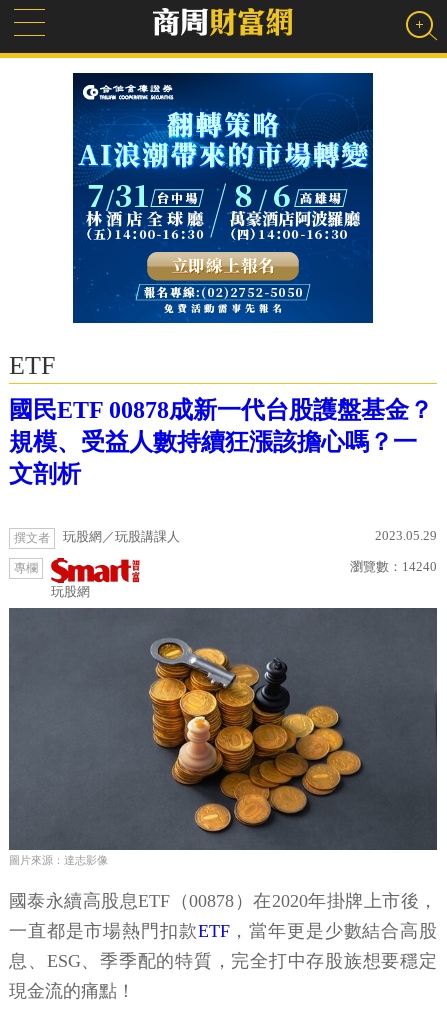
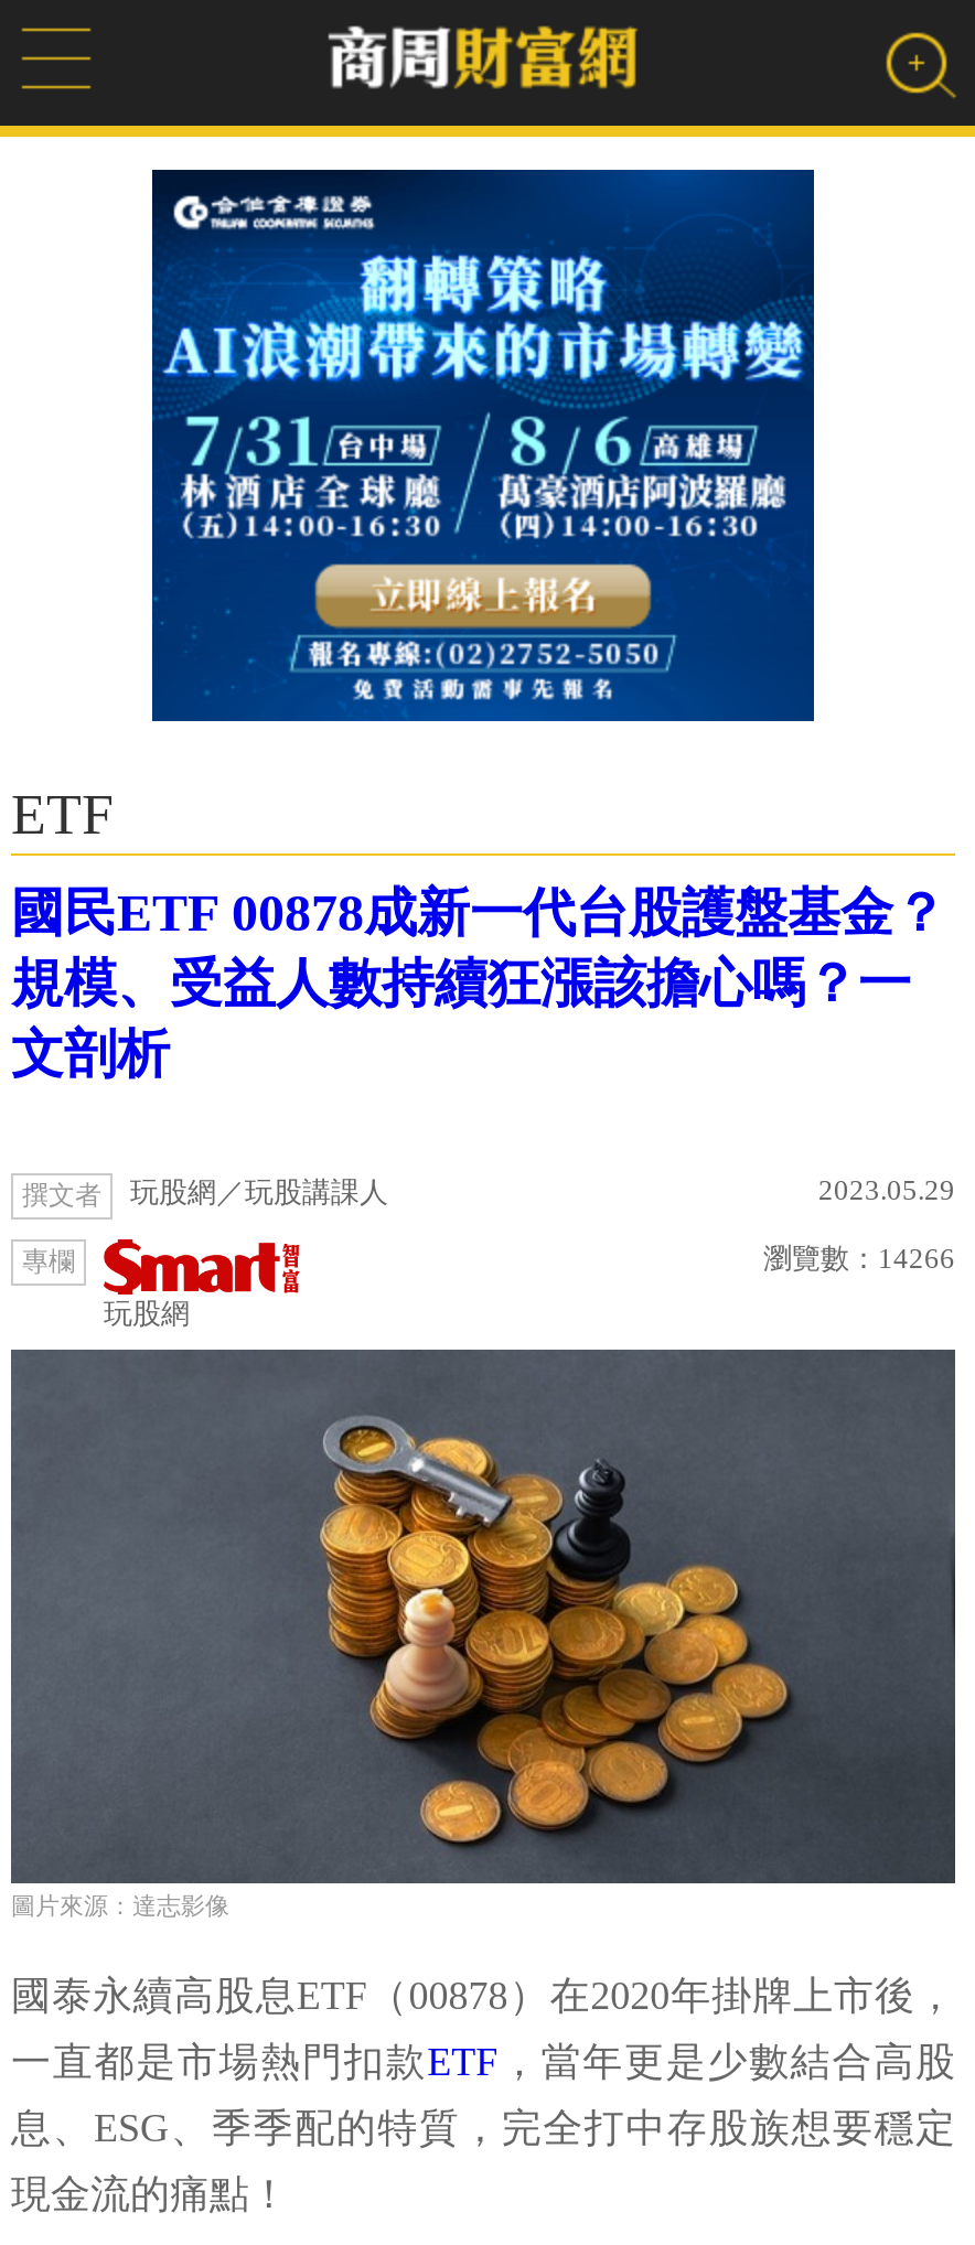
- 瀏覽數：14240
+ 瀏覽數：14266
